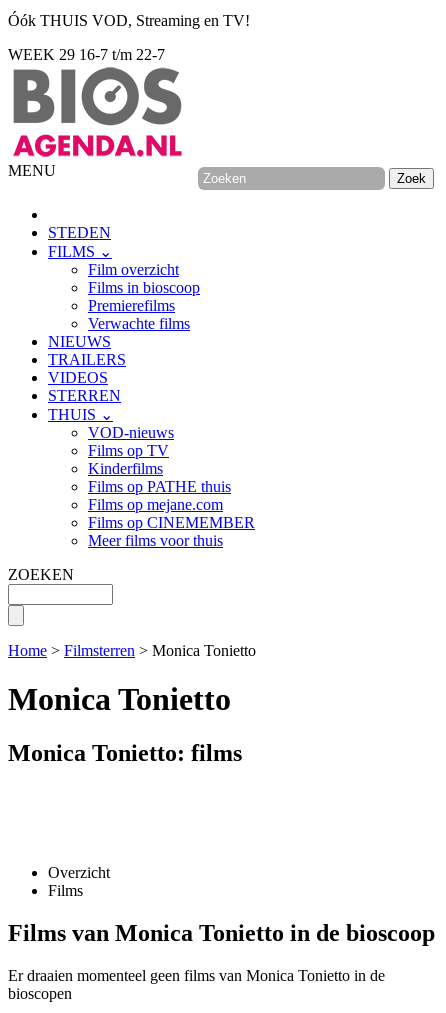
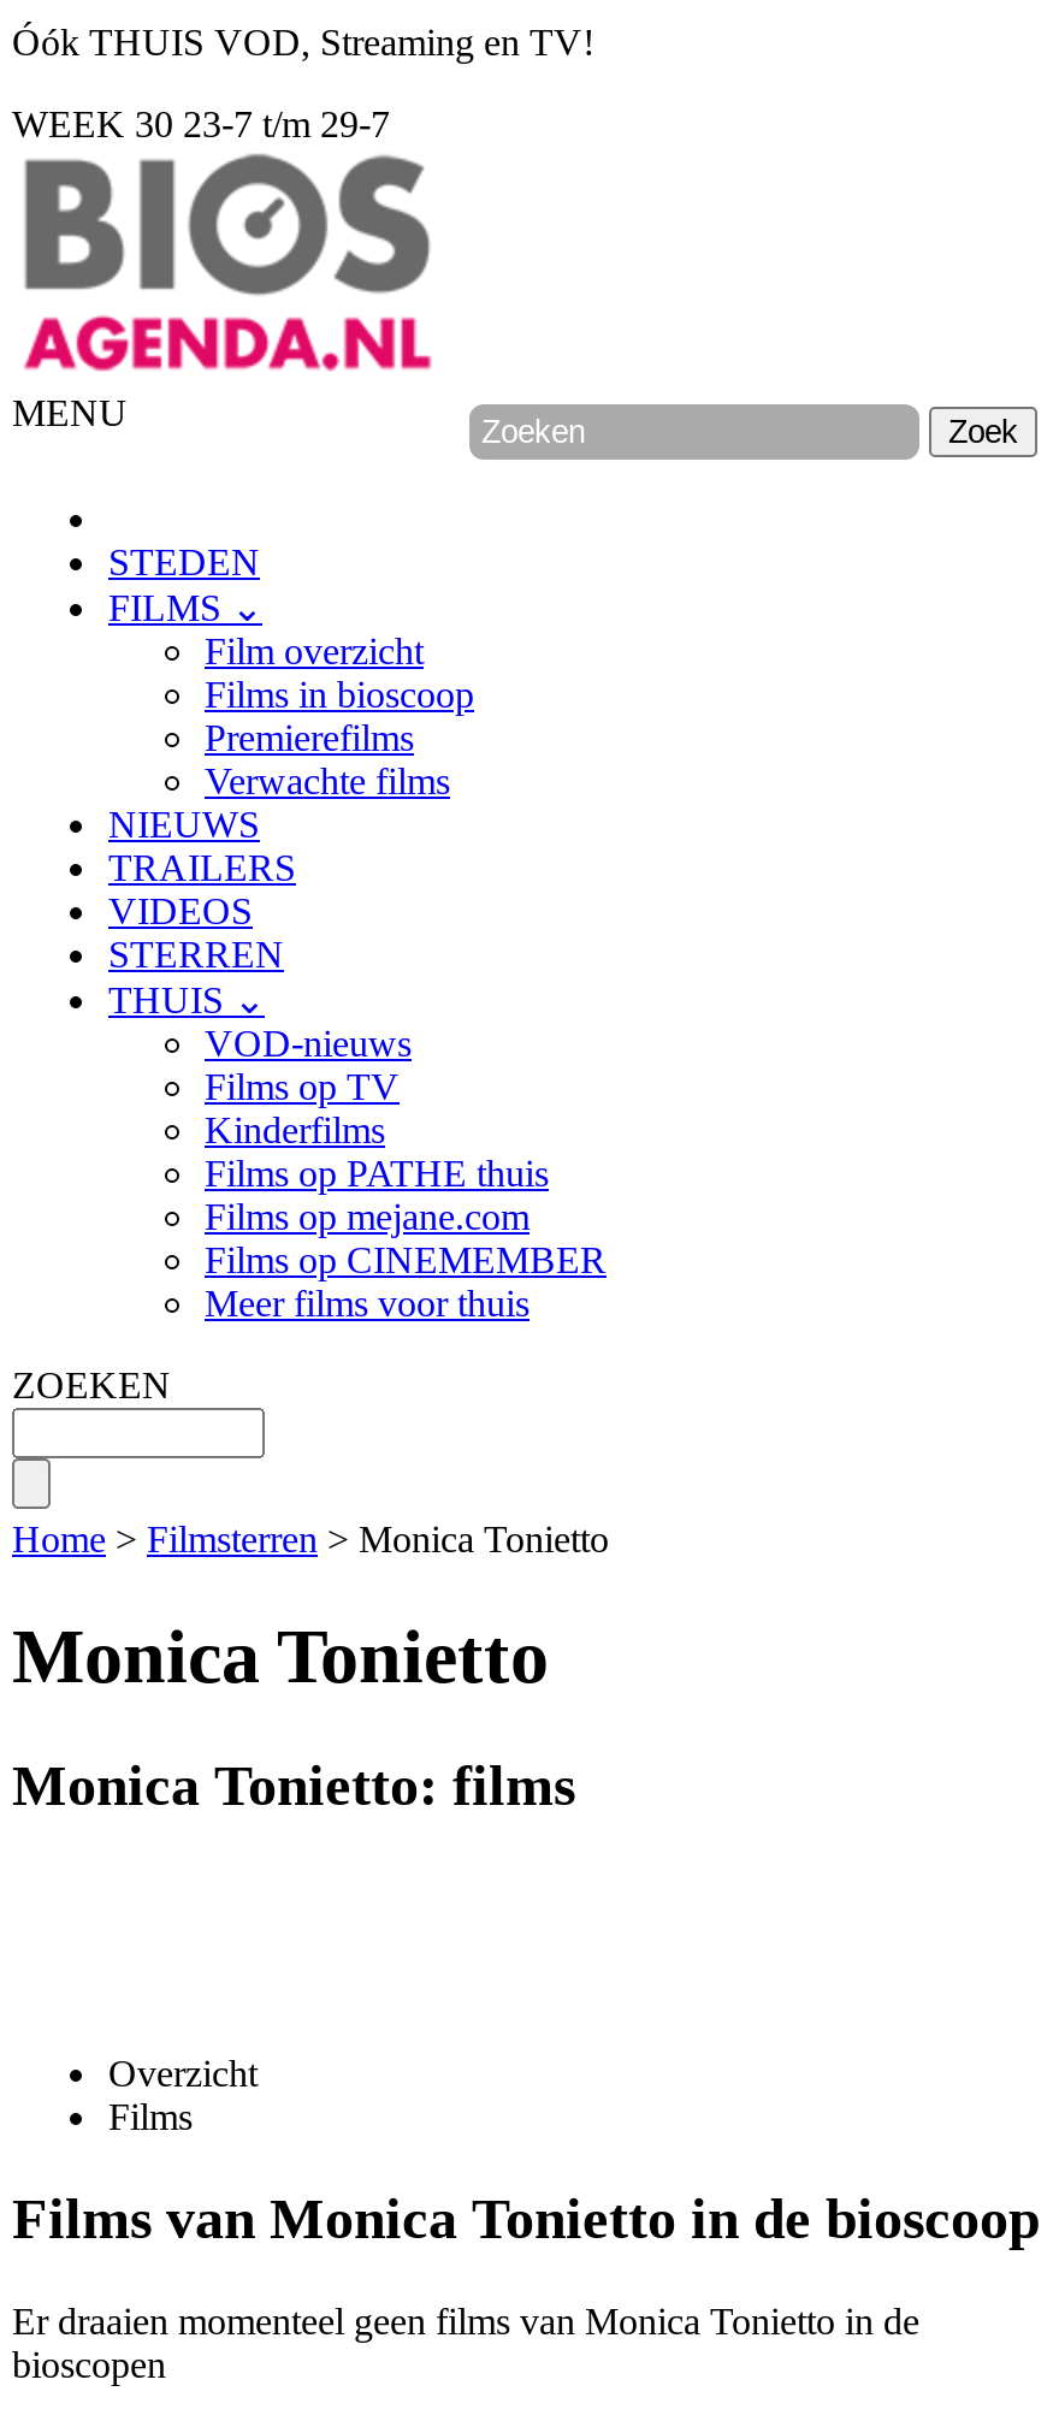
- WEEK 29 16-7 t/m 22-7
+ WEEK 30 23-7 t/m 29-7
